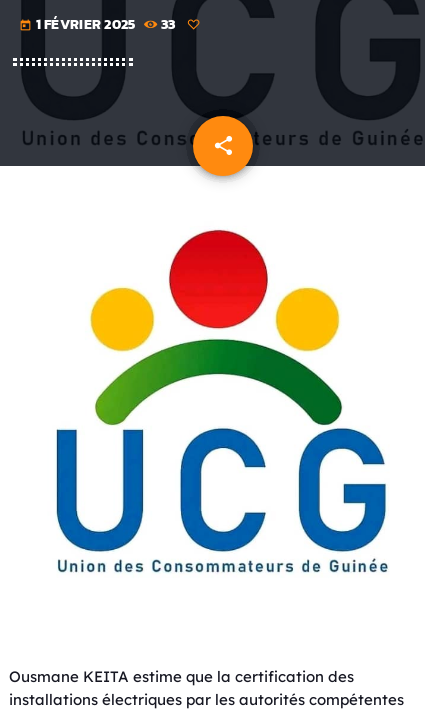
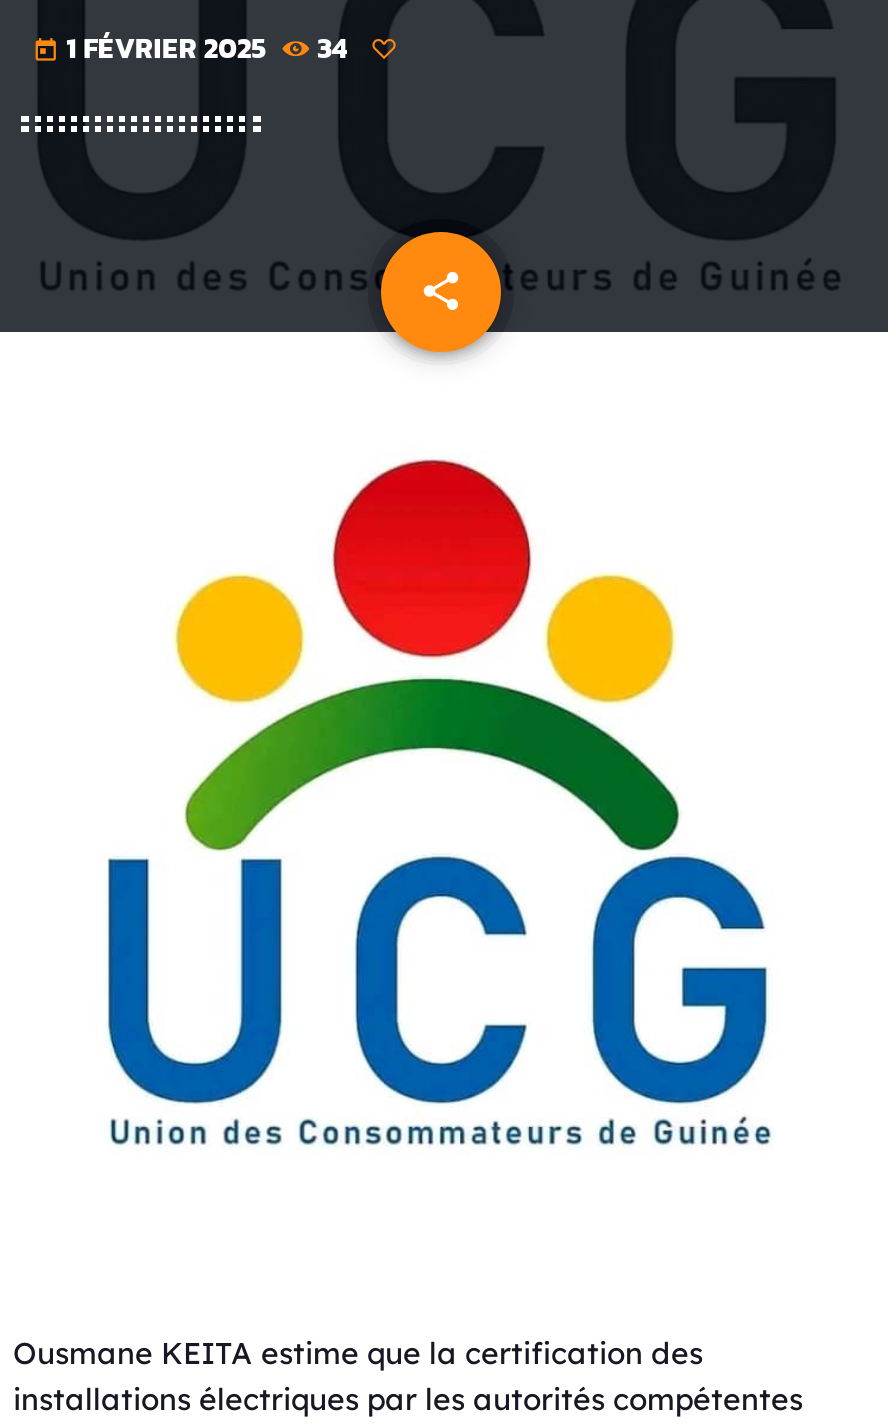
- 33
+ 34
